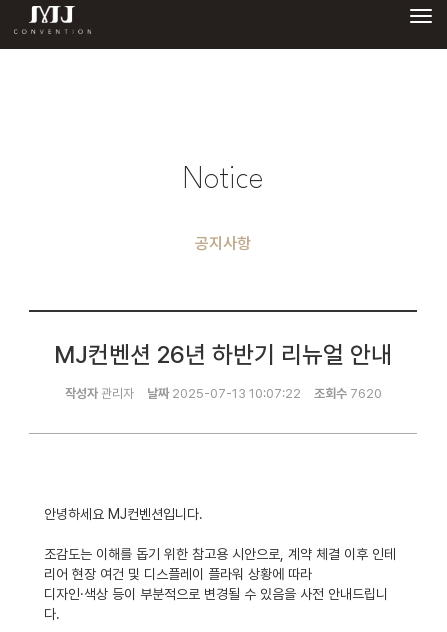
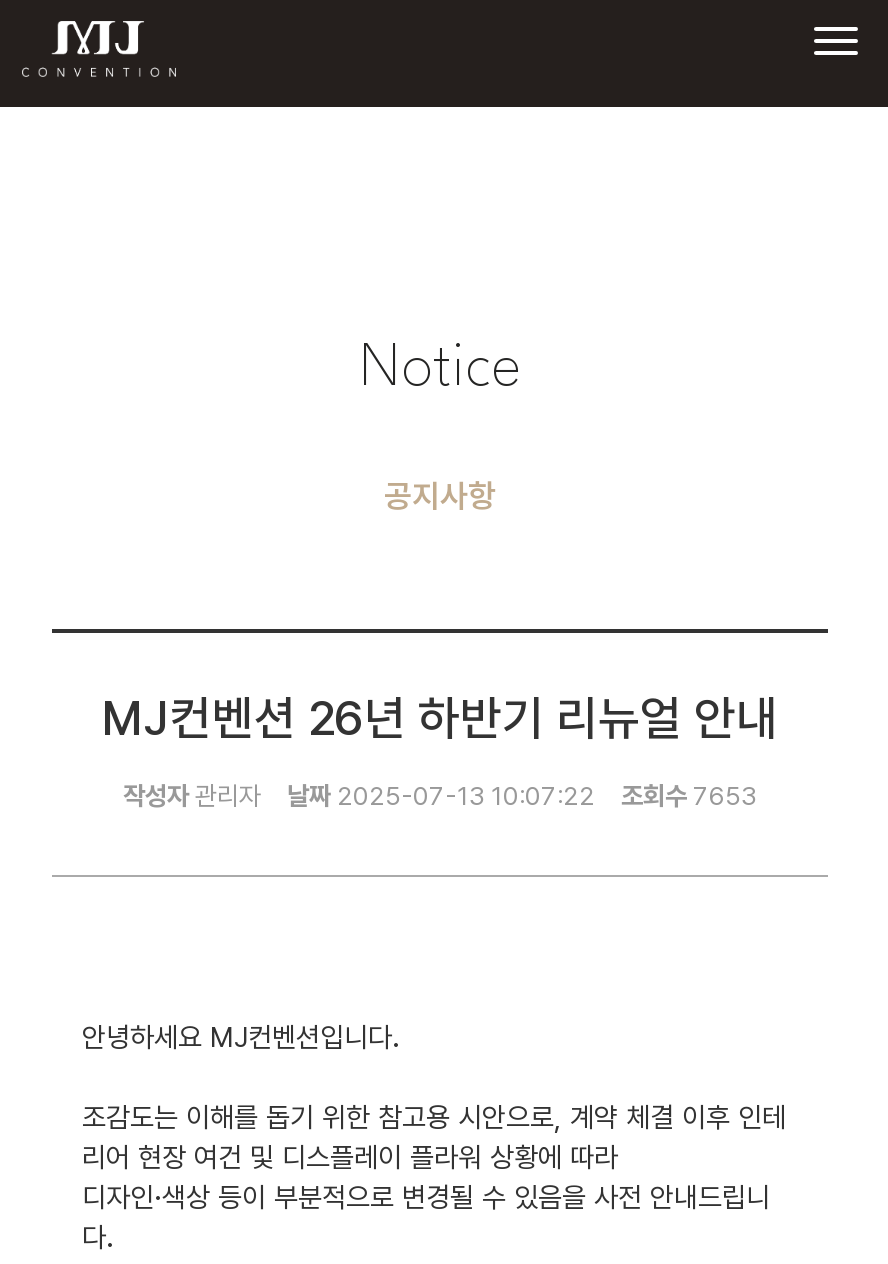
- 작성자관리자 날짜 2025-07-13 10:07:22 조회수 7620
+ 작성자관리자 날짜 2025-07-13 10:07:22 조회수 7653
